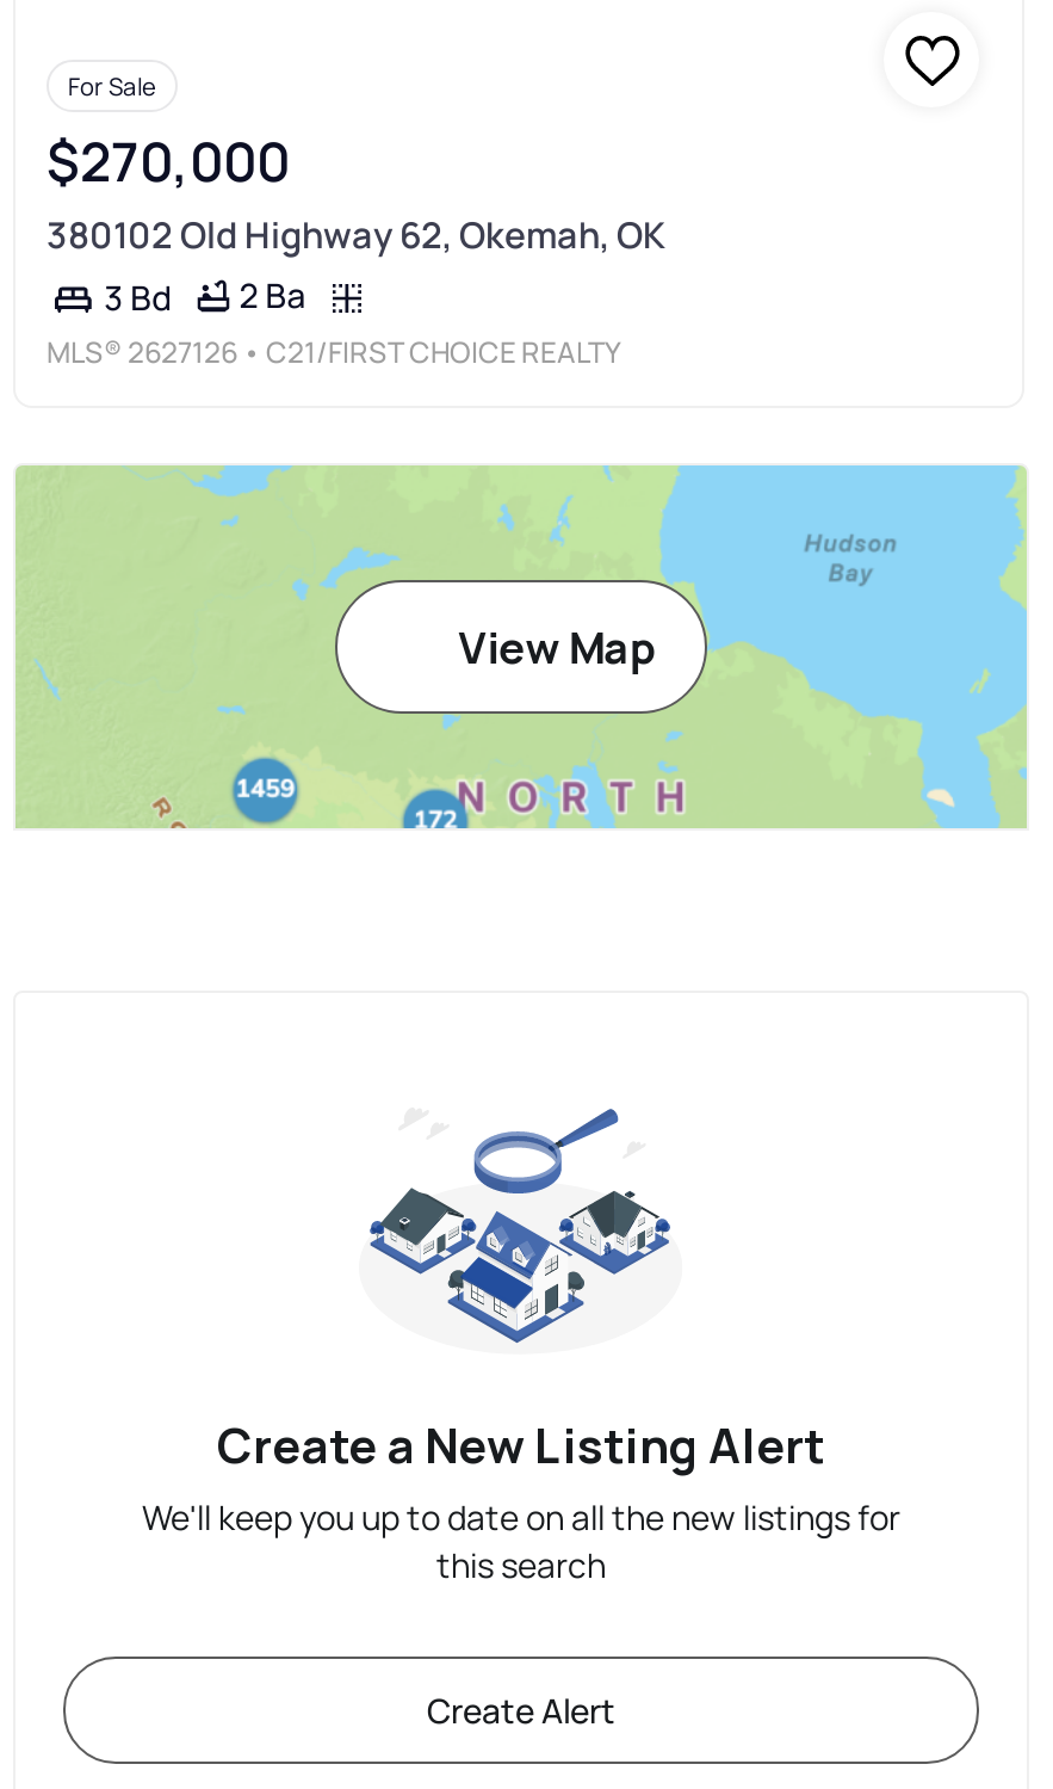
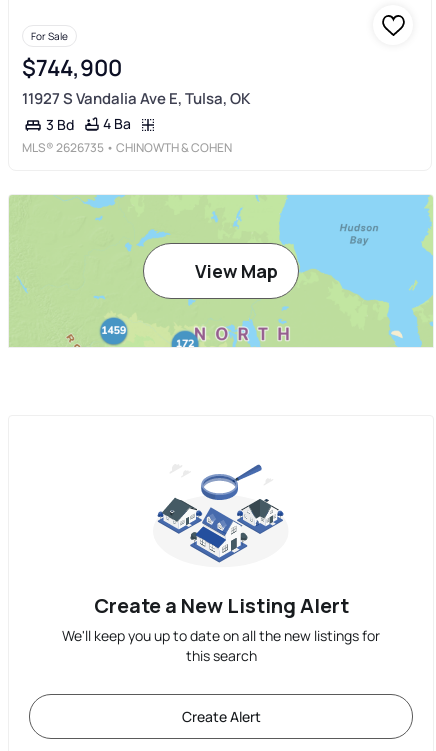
- $270,000
- 380102 Old Highway 62, Okemah, OK
+ $744,900
+ 11927 S Vandalia Ave E, Tulsa, OK

- 3 Bd 2 Ba
+ 3 Bd 4 Ba

- MLS® 2627126 • C21/FIRST CHOICE REALTY
+ MLS® 2626735 • CHINOWTH & COHEN
